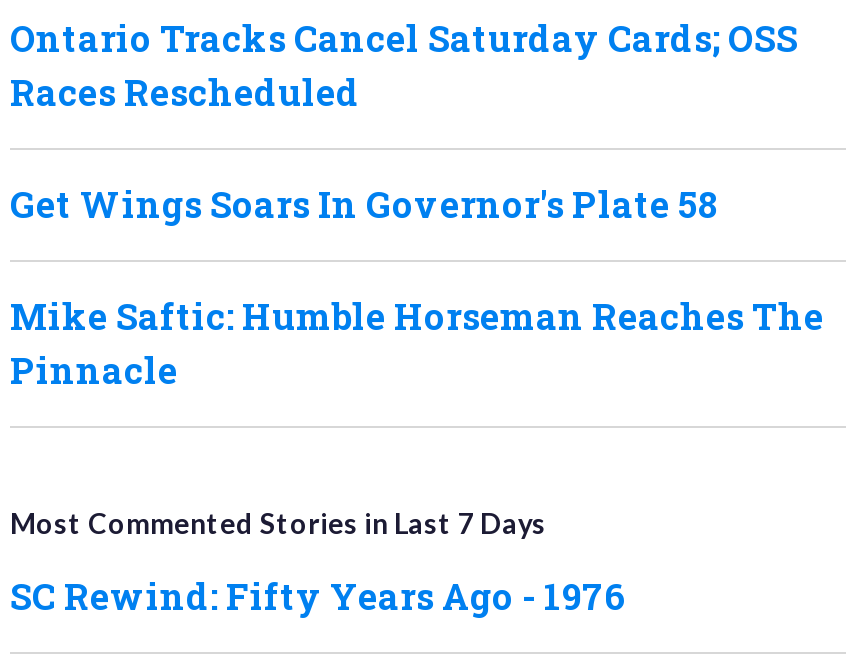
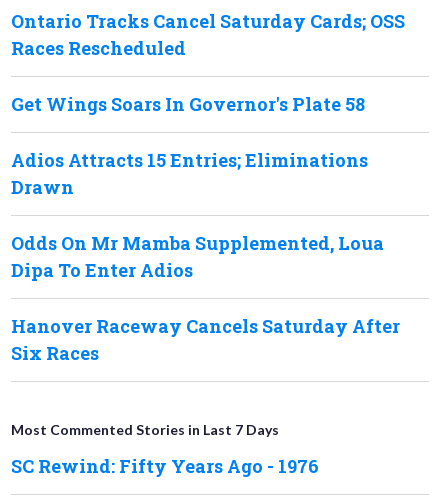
- Mike Saftic: Humble Horseman Reaches The
- Pinnacle
+ Adios Attracts 15 Entries; Eliminations
+ Drawn
+ Odds On Mr Mamba Supplemented, Loua
+ Dipa To Enter Adios
+ Hanover Raceway Cancels Saturday After
+ Six Races
